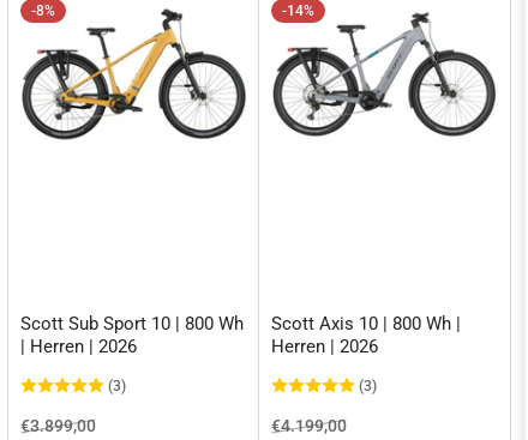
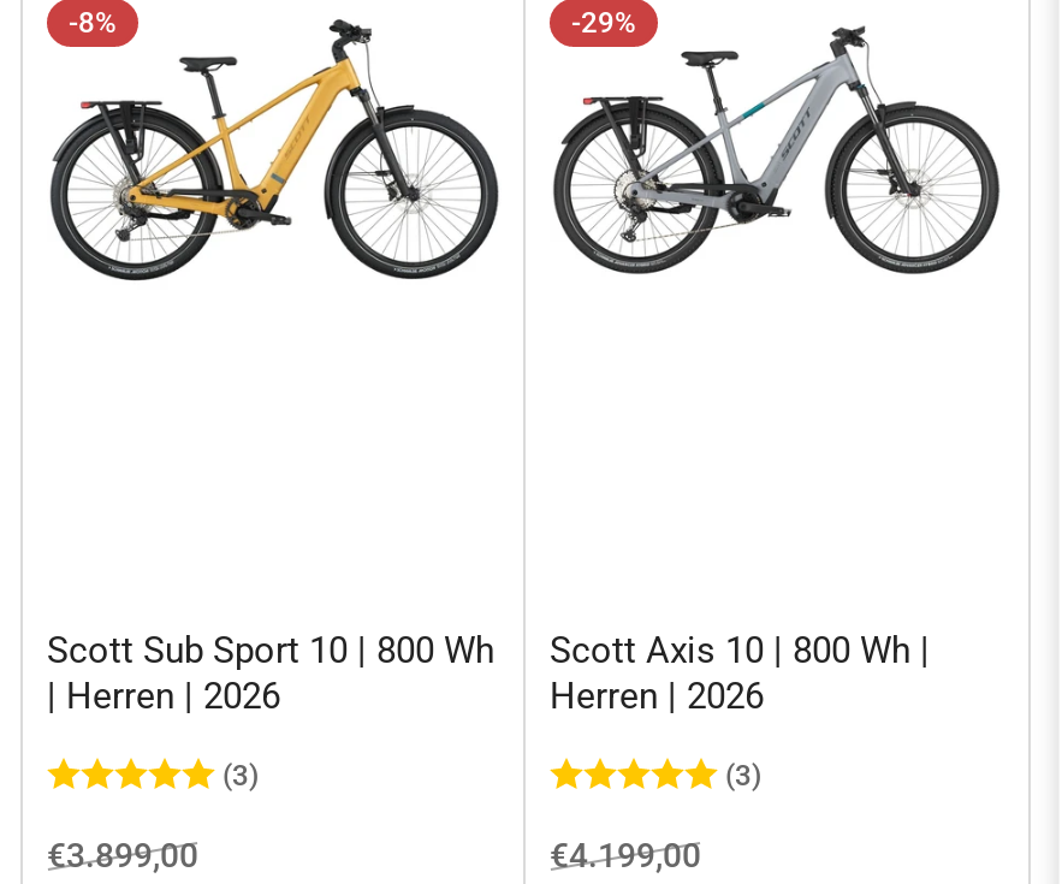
- -14%
+ -29%
